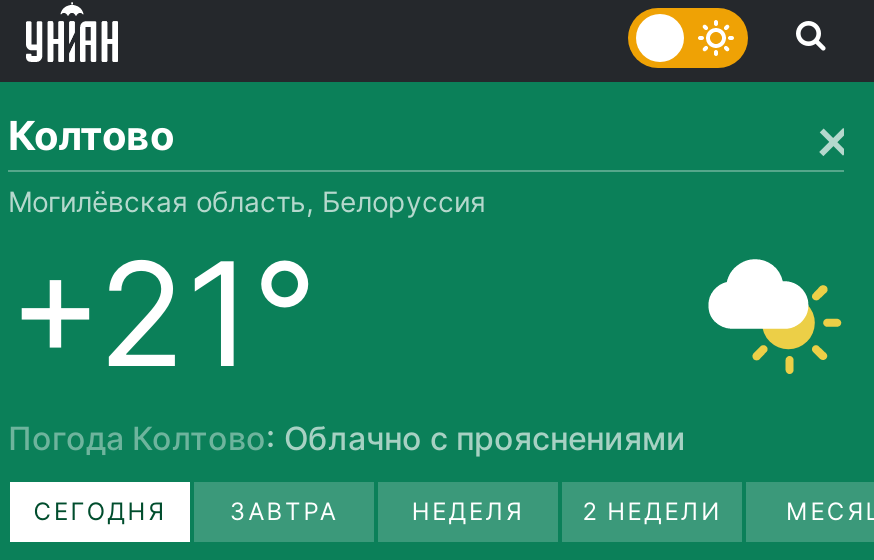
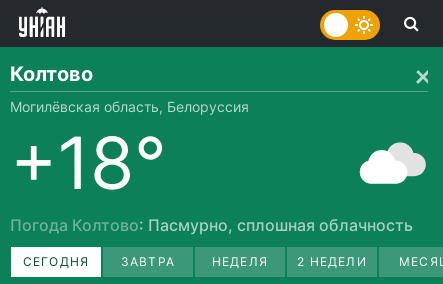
- +21°
+ +18°

- [image]
- Погода Колтово: Облачно с прояснениями
+ [image]
+ Погода Колтово: Пасмурно, сплошная облачность
